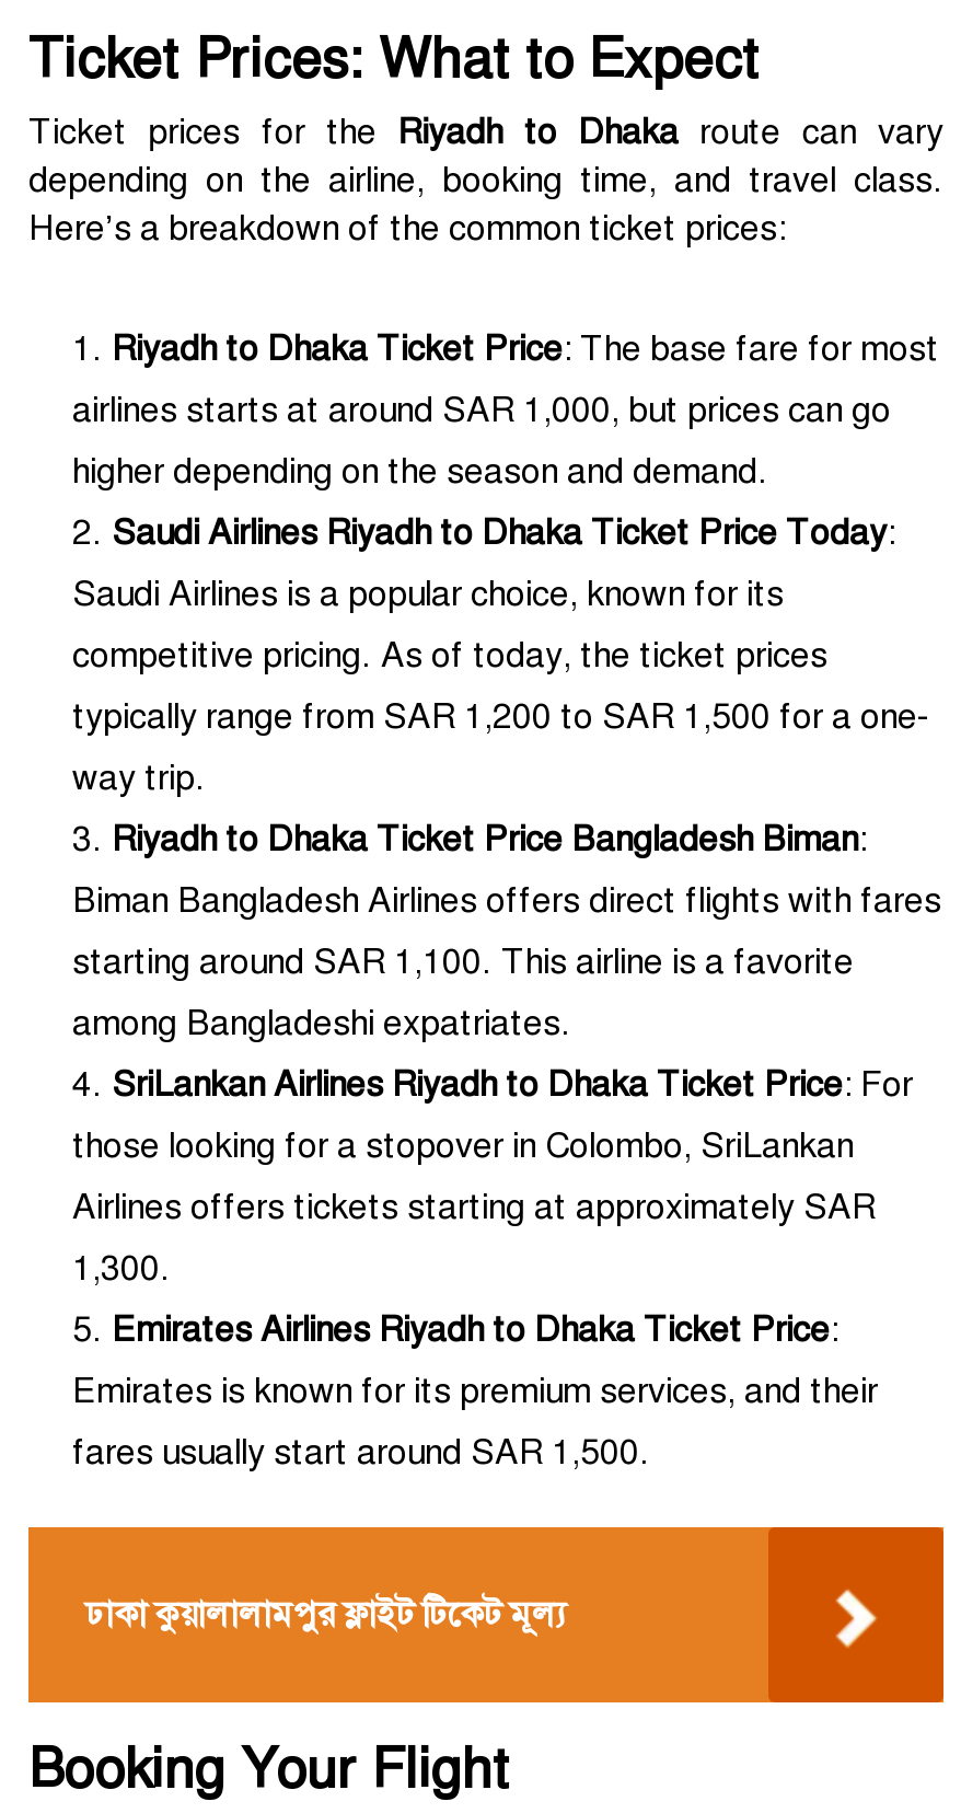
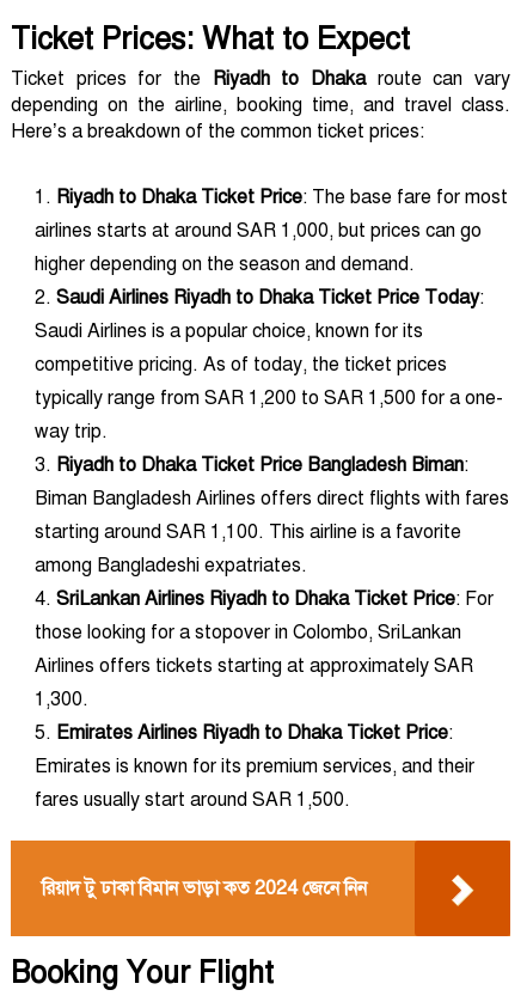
- ঢাকা কুয়ালালামপুর ফ্লাইট টিকেট মূল্য
+ রিয়াদ টু ঢাকা বিমান ভাড়া কত 2024 জেনে নিন
